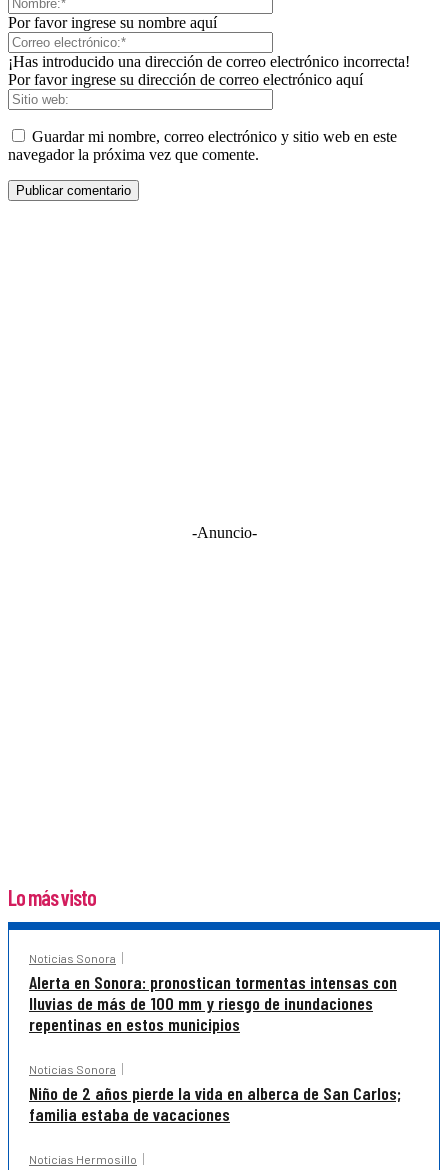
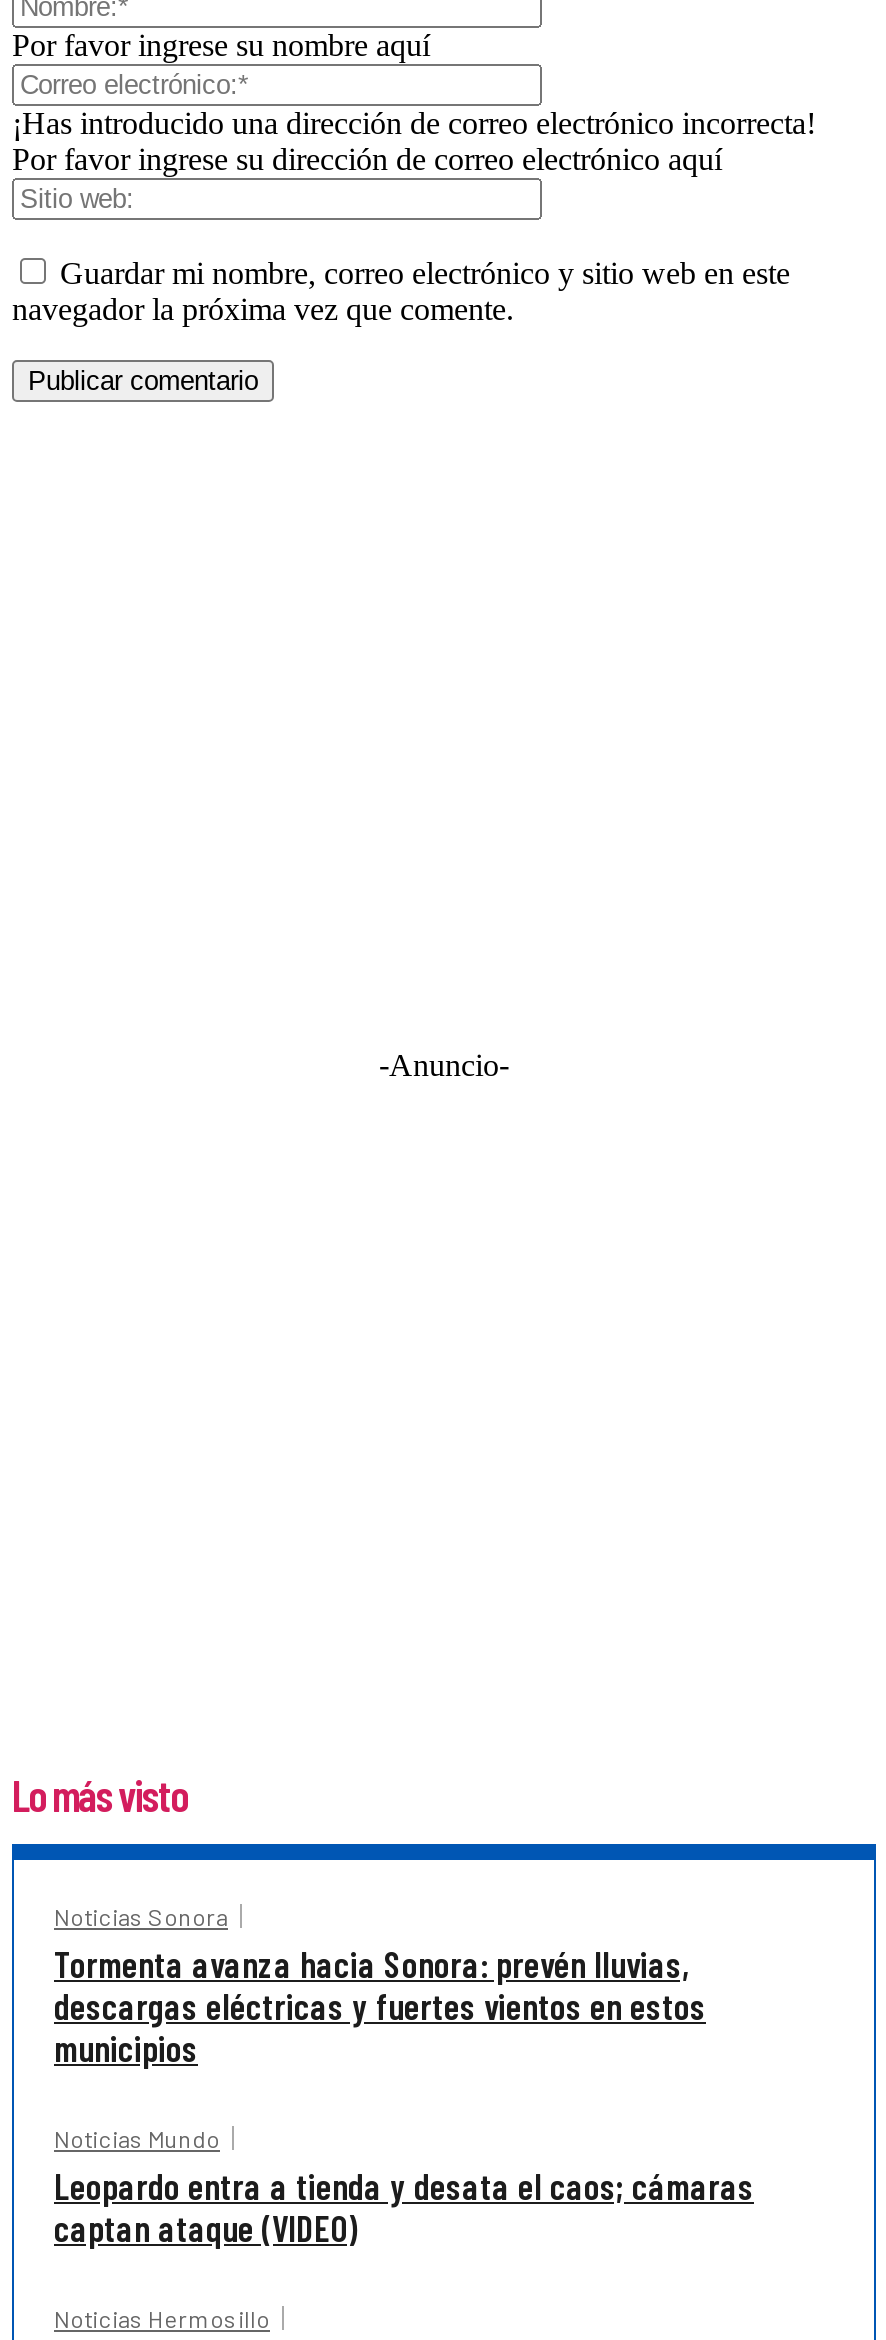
- Alerta en Sonora: pronostican tormentas intensas con
- lluvias de más de 100 mm y riesgo de inundaciones
- repentinas en estos municipios
+ Tormenta avanza hacia Sonora: prevén lluvias,
+ descargas eléctricas y fuertes vientos en estos
+ municipios

- Noticias Sonora
- Niño de 2 años pierde la vida en alberca de San Carlos;
- familia estaba de vacaciones
+ Noticias Mundo
+ Leopardo entra a tienda y desata el caos; cámaras
+ captan ataque (VIDEO)
